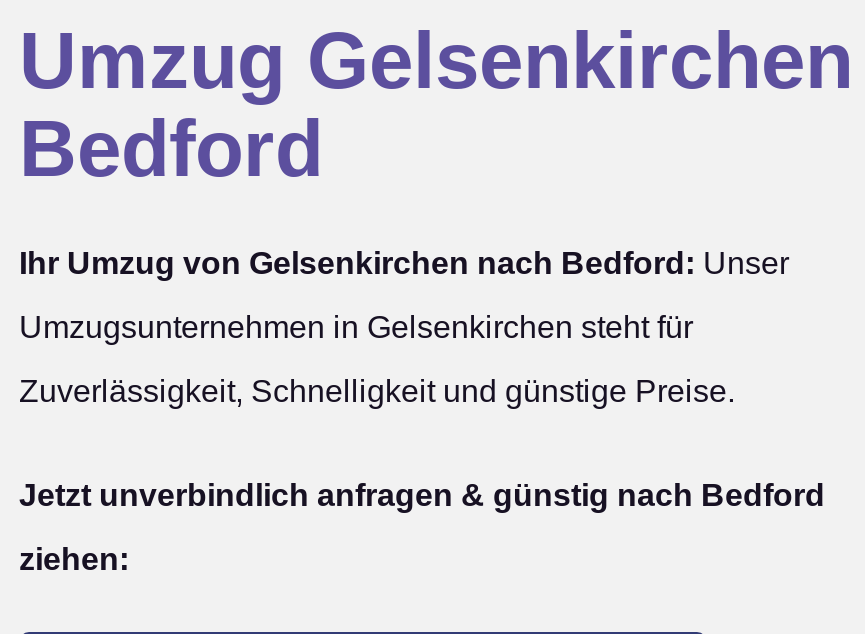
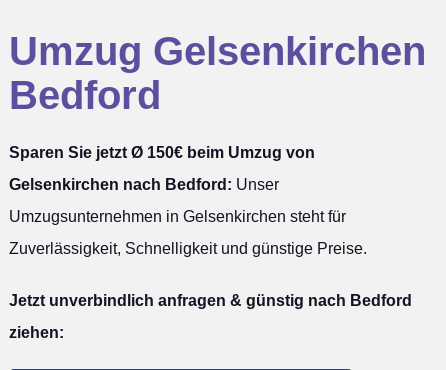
- Ihr Umzug von Gelsenkirchen nach Bedford: Unser
+ Sparen Sie jetzt Ø 150€ beim Umzug von
+ Gelsenkirchen nach Bedford: Unser
